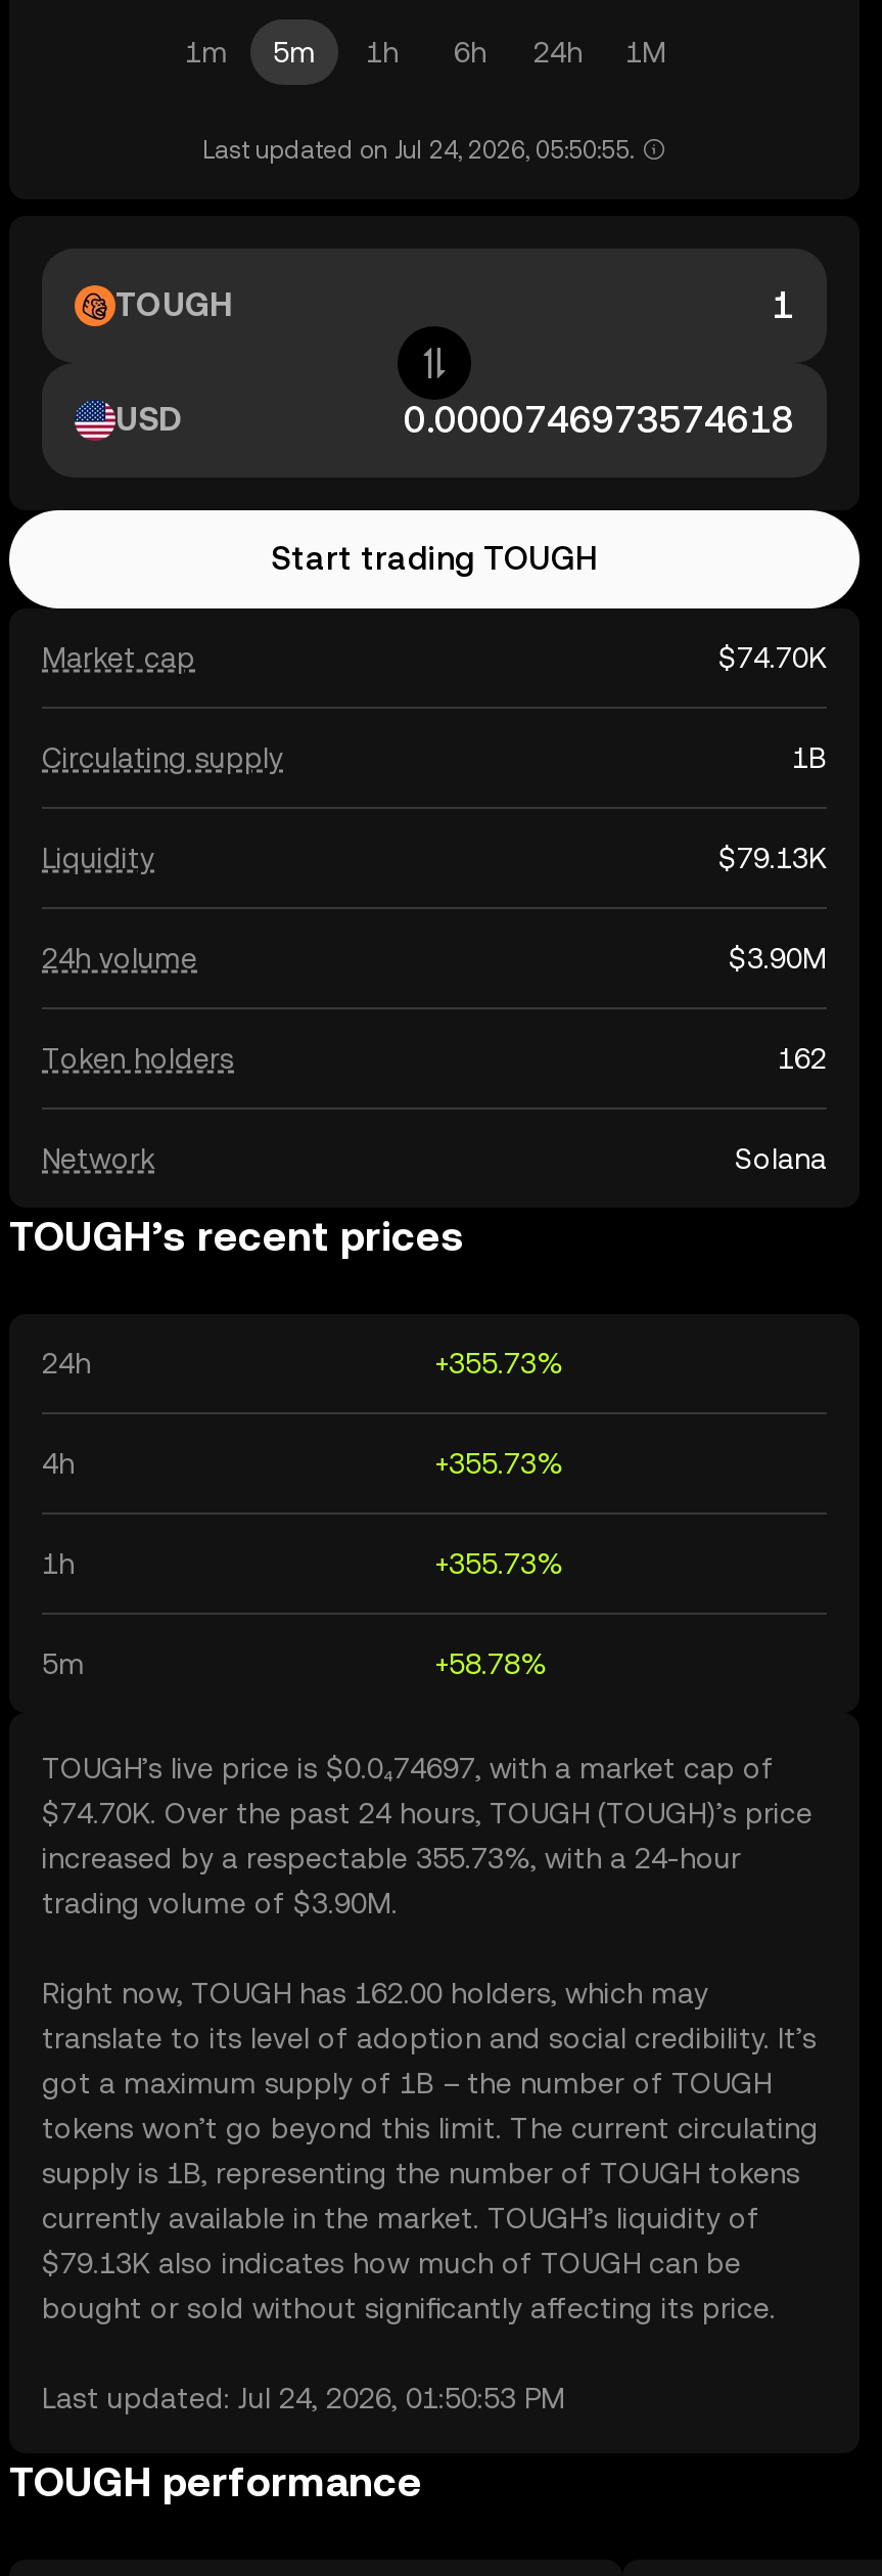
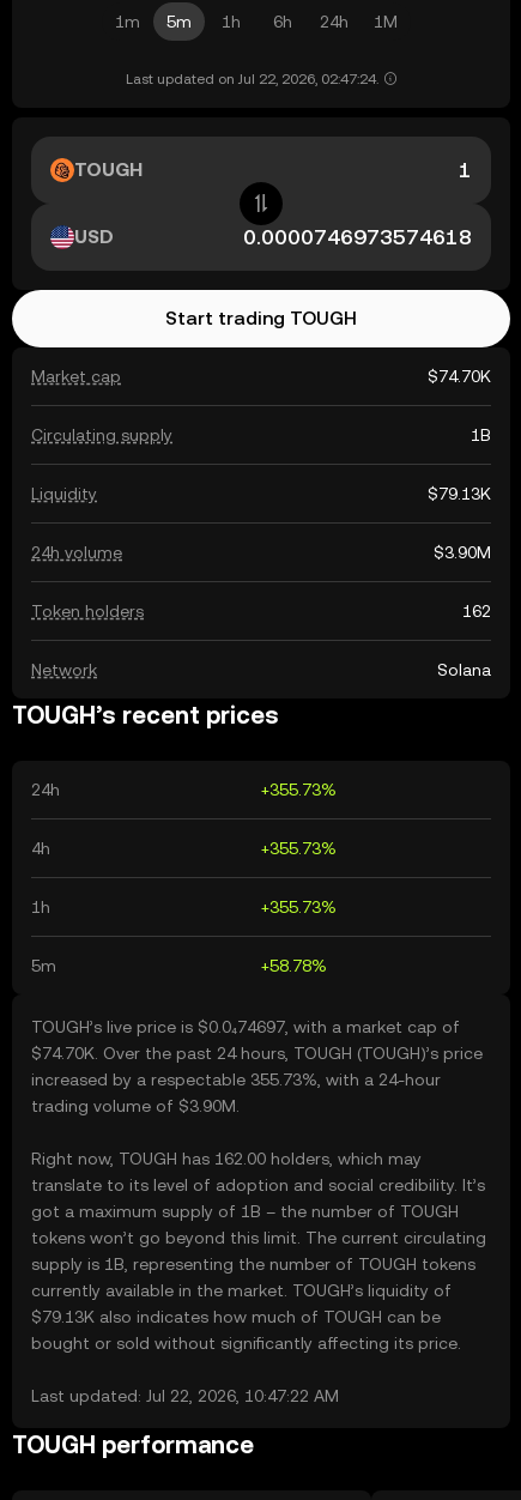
- Last updated on Jul 24, 2026, 05:50:55.
+ Last updated on Jul 22, 2026, 02:47:24.

- Last updated: Jul 24, 2026, 01:50:53 PM
+ Last updated: Jul 22, 2026, 10:47:22 AM
